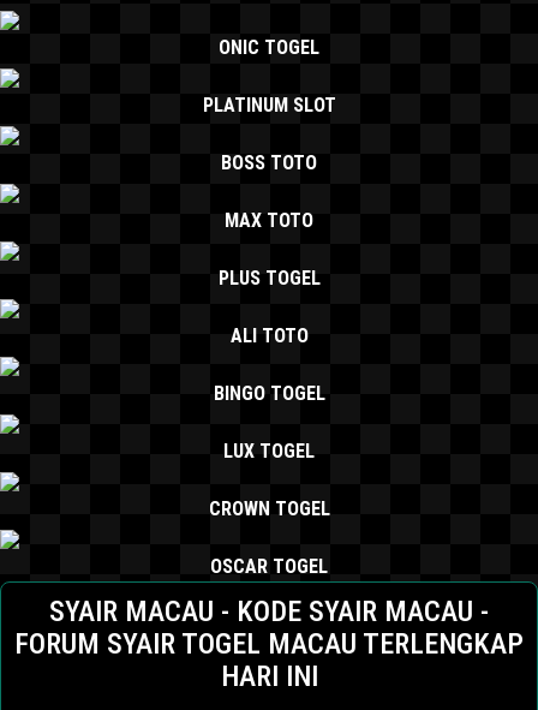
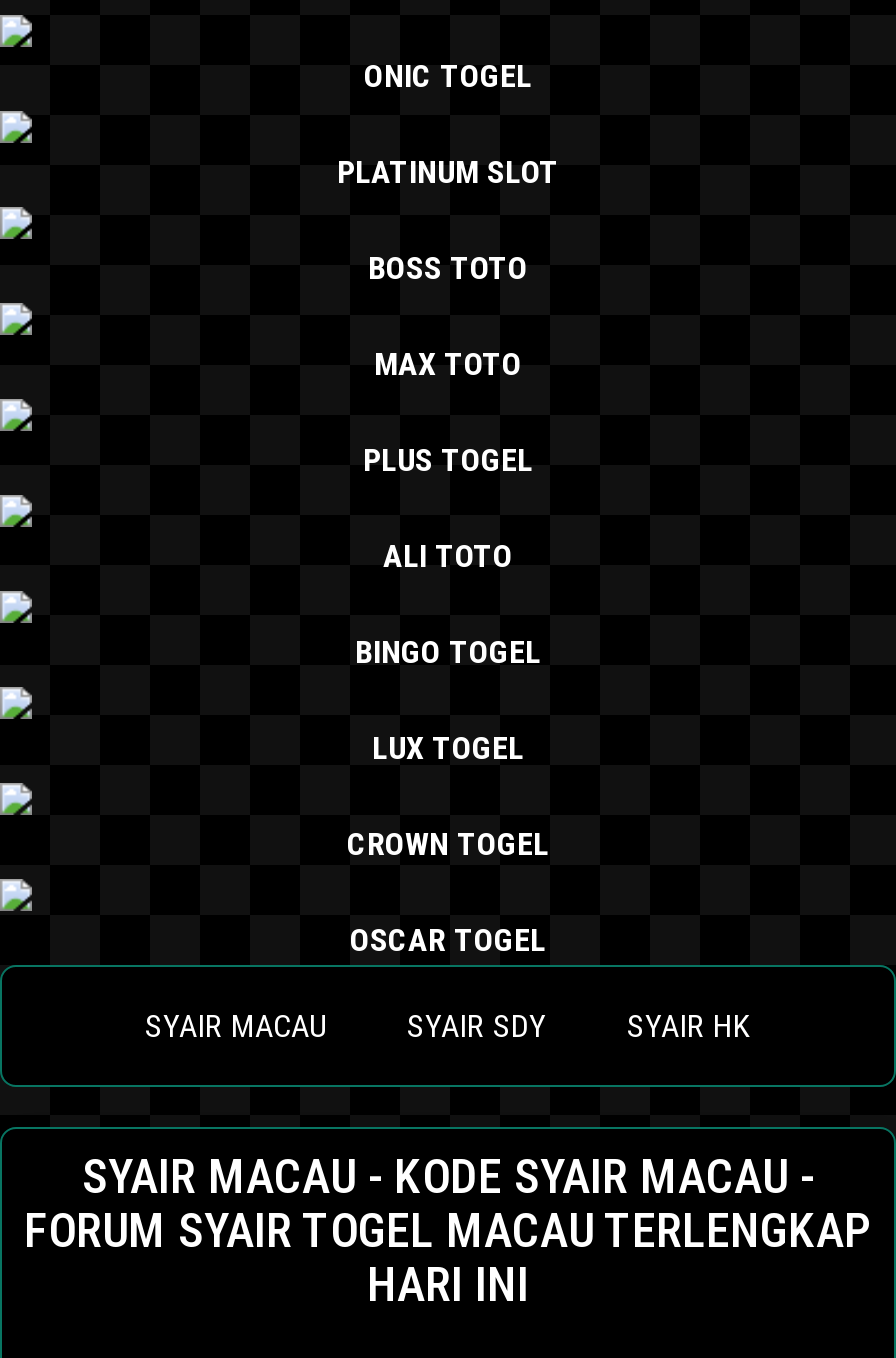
+ SYAIR MACAU
+ SYAIR SDY
+ SYAIR HK
